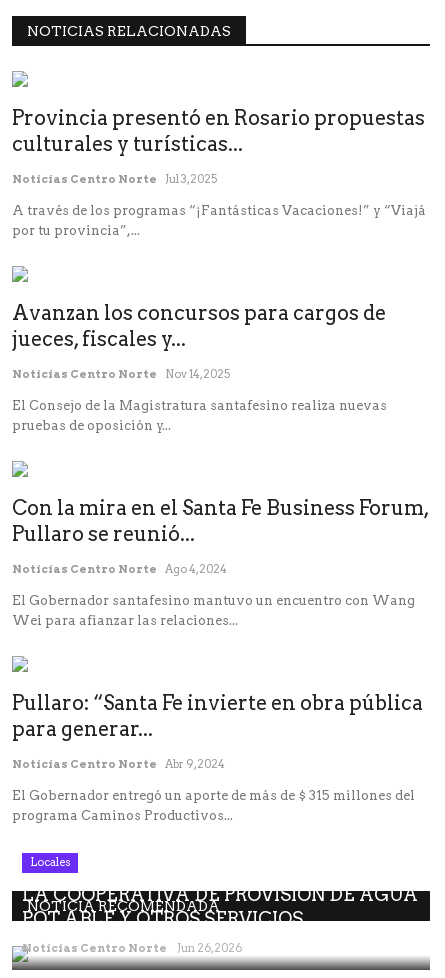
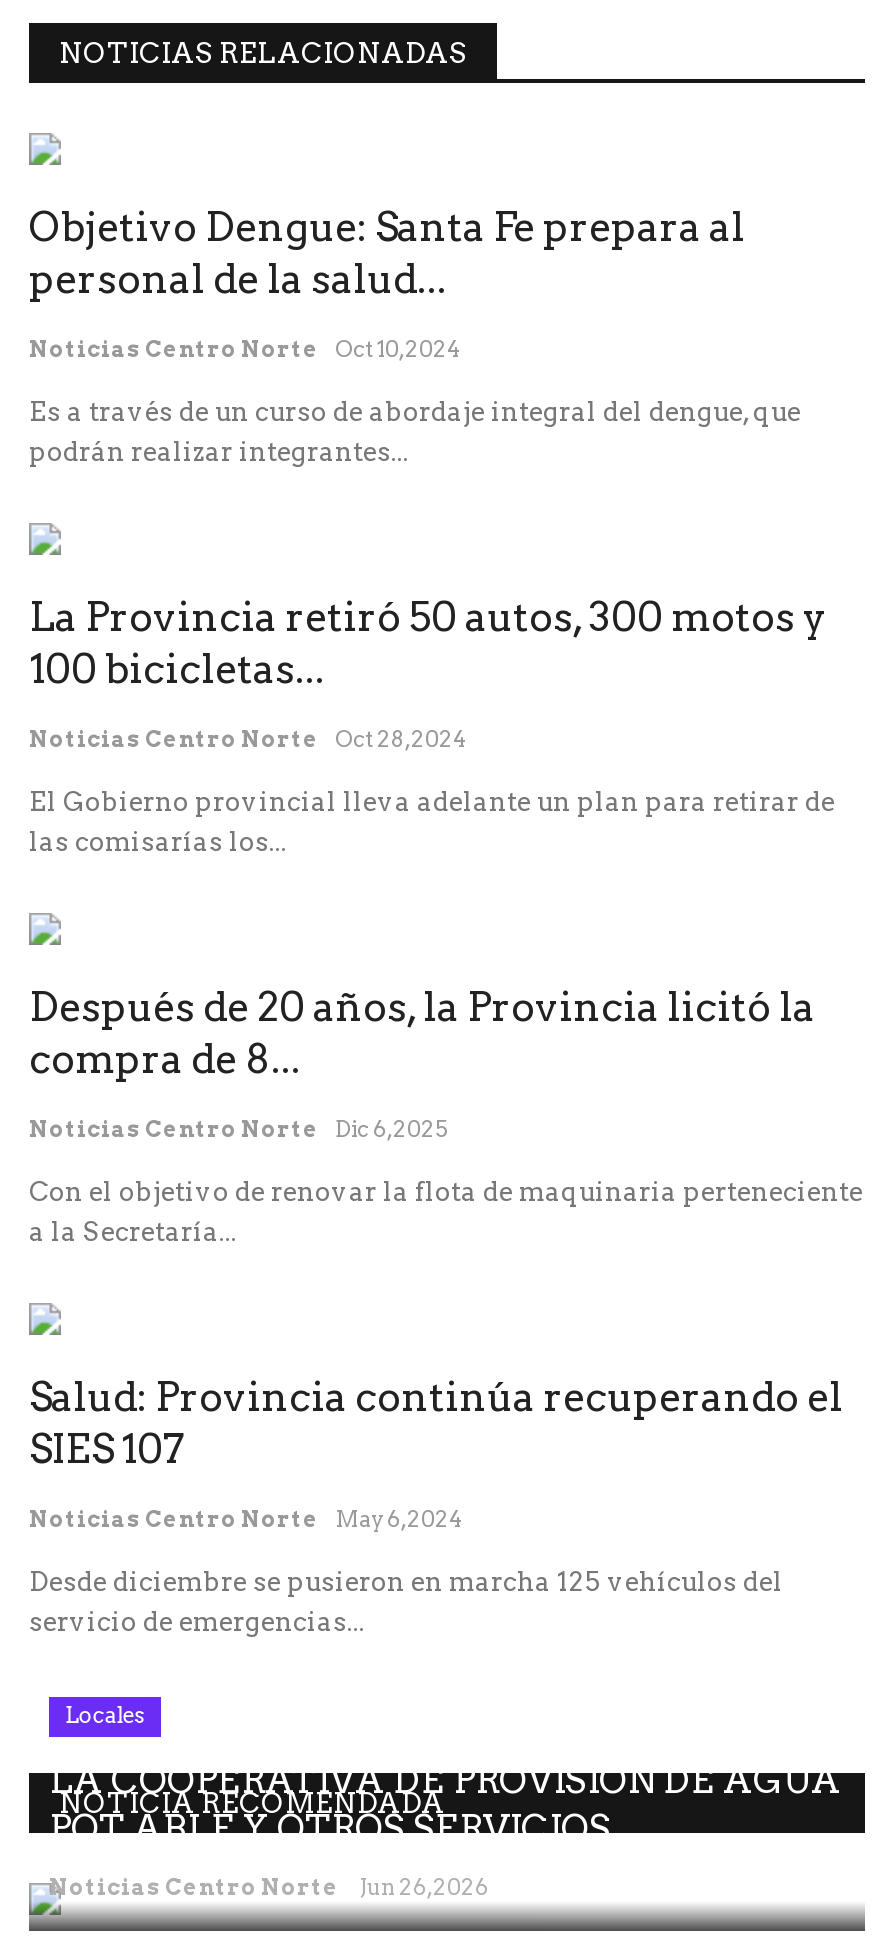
- Provincia presentó en Rosario propuestas
- culturales y turísticas...
+ Objetivo Dengue: Santa Fe prepara al
+ personal de la salud...

- Noticias Centro Norte Jul 3, 2025
+ Noticias Centro Norte Oct 10, 2024

- A través de los programas “¡Fantásticas Vacaciones!” y “Viajá
- por tu provincia”,...
+ Es a través de un curso de abordaje integral del dengue, que
+ podrán realizar integrantes...

- Avanzan los concursos para cargos de
- jueces, fiscales y...
+ La Provincia retiró 50 autos, 300 motos y
+ 100 bicicletas...

- Noticias Centro Norte Nov 14, 2025
+ Noticias Centro Norte Oct 28, 2024

- El Consejo de la Magistratura santafesino realiza nuevas
- pruebas de oposición y...
+ El Gobierno provincial lleva adelante un plan para retirar de
+ las comisarías los...

- Con la mira en el Santa Fe Business Forum,
- Pullaro se reunió...
+ Después de 20 años, la Provincia licitó la
+ compra de 8...

- Noticias Centro Norte Ago 4, 2024
+ Noticias Centro Norte Dic 6, 2025

- El Gobernador santafesino mantuvo un encuentro con Wang
- Wei para afianzar las relaciones...
+ Con el objetivo de renovar la flota de maquinaria perteneciente
+ a la Secretaría...

- Pullaro: “Santa Fe invierte en obra pública
- para generar...
+ Salud: Provincia continúa recuperando el
+ SIES 107

- Noticias Centro Norte Abr 9, 2024
+ Noticias Centro Norte May 6, 2024

- El Gobernador entregó un aporte de más de $ 315 millones del
- programa Caminos Productivos...
+ Desde diciembre se pusieron en marcha 125 vehículos del
+ servicio de emergencias...
